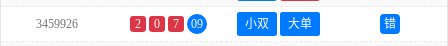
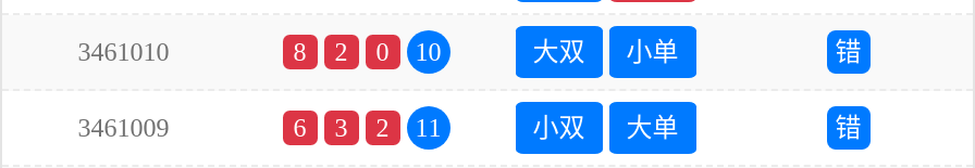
- 3459926
+ 3461010
+ 8

- 7
- 09
+ 10
+ 大双
+ 小单
+ 错
+ 3461009
+ 6
+ 3
+ 2
+ 11
